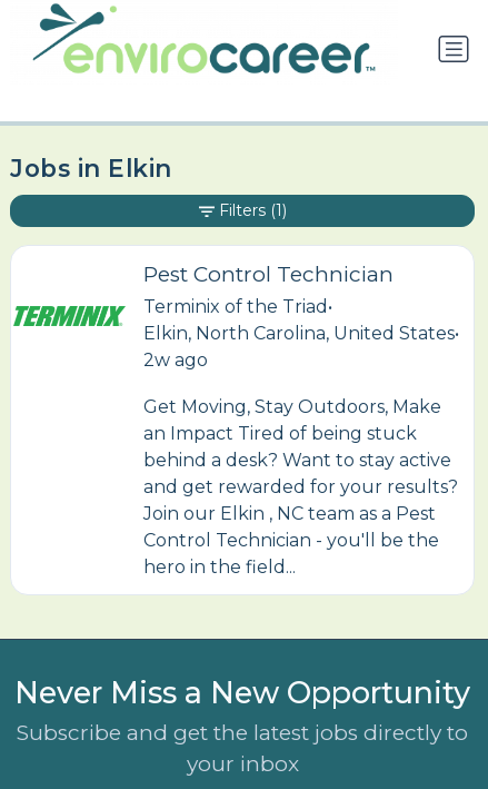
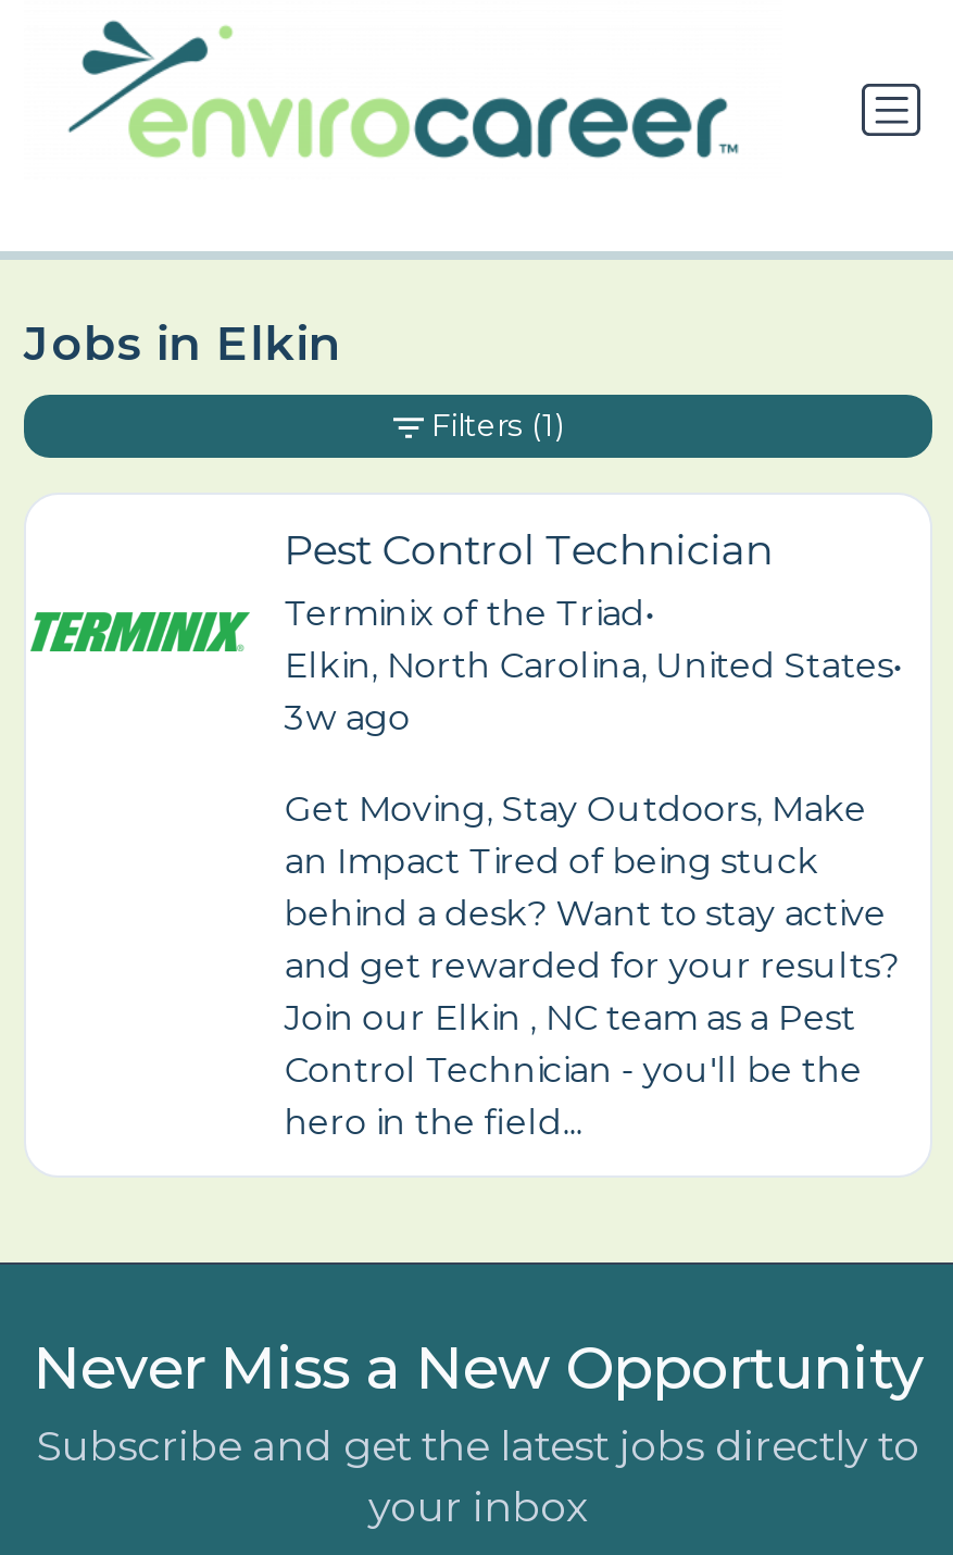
- 2w ago
+ 3w ago
